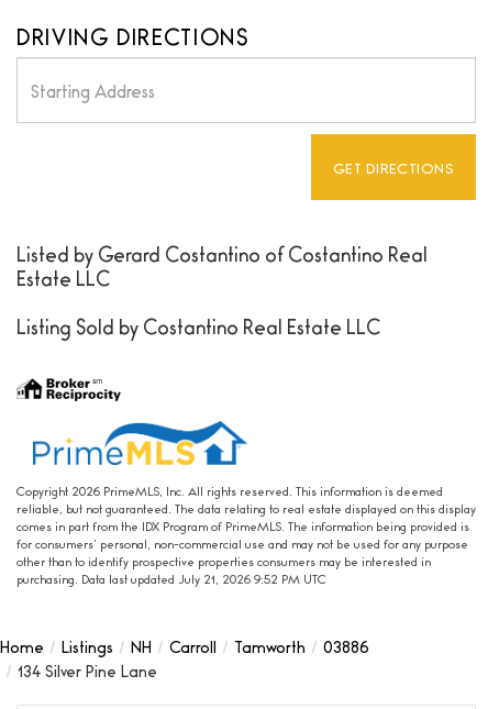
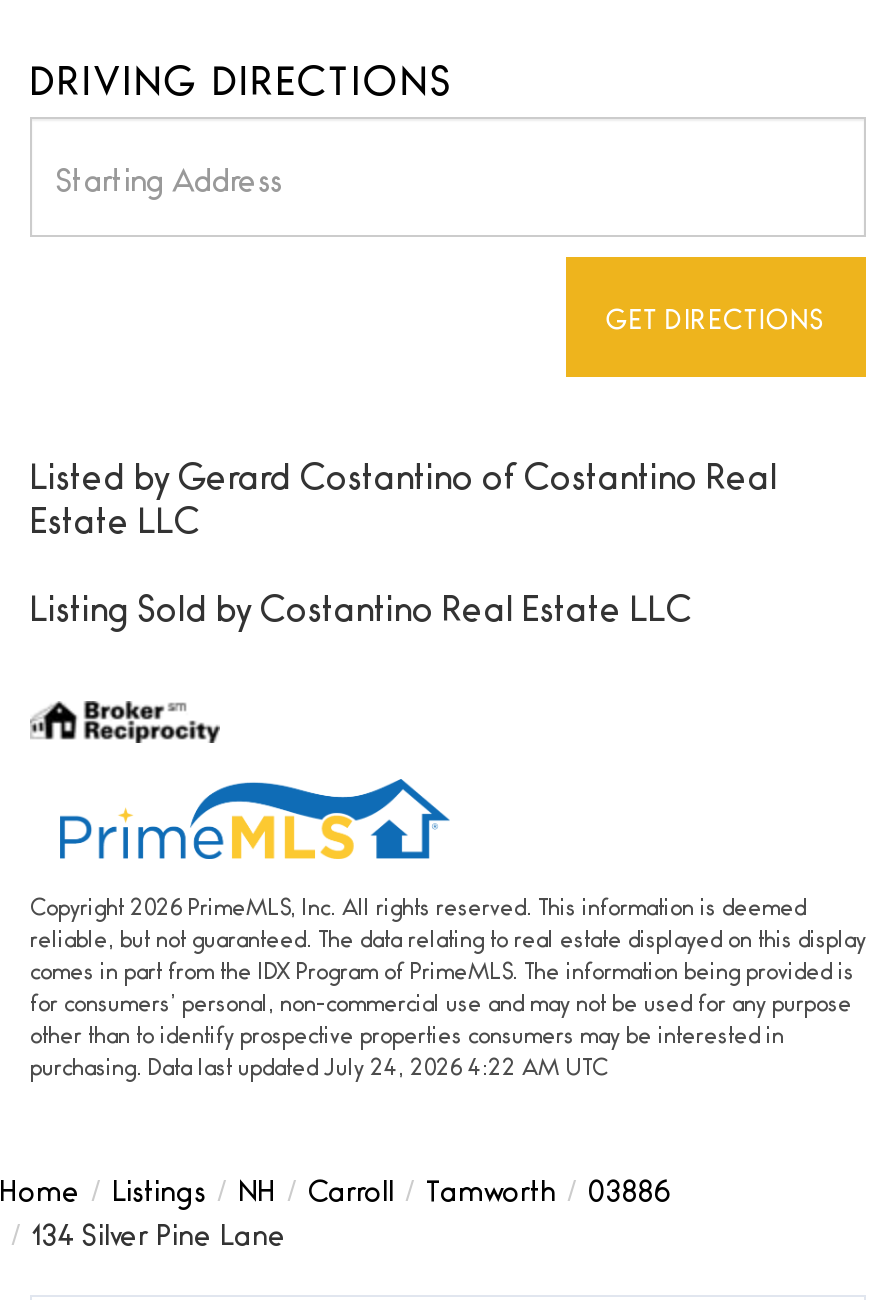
- purchasing. Data last updated July 21, 2026 9:52 PM UTC
+ purchasing. Data last updated July 24, 2026 4:22 AM UTC
